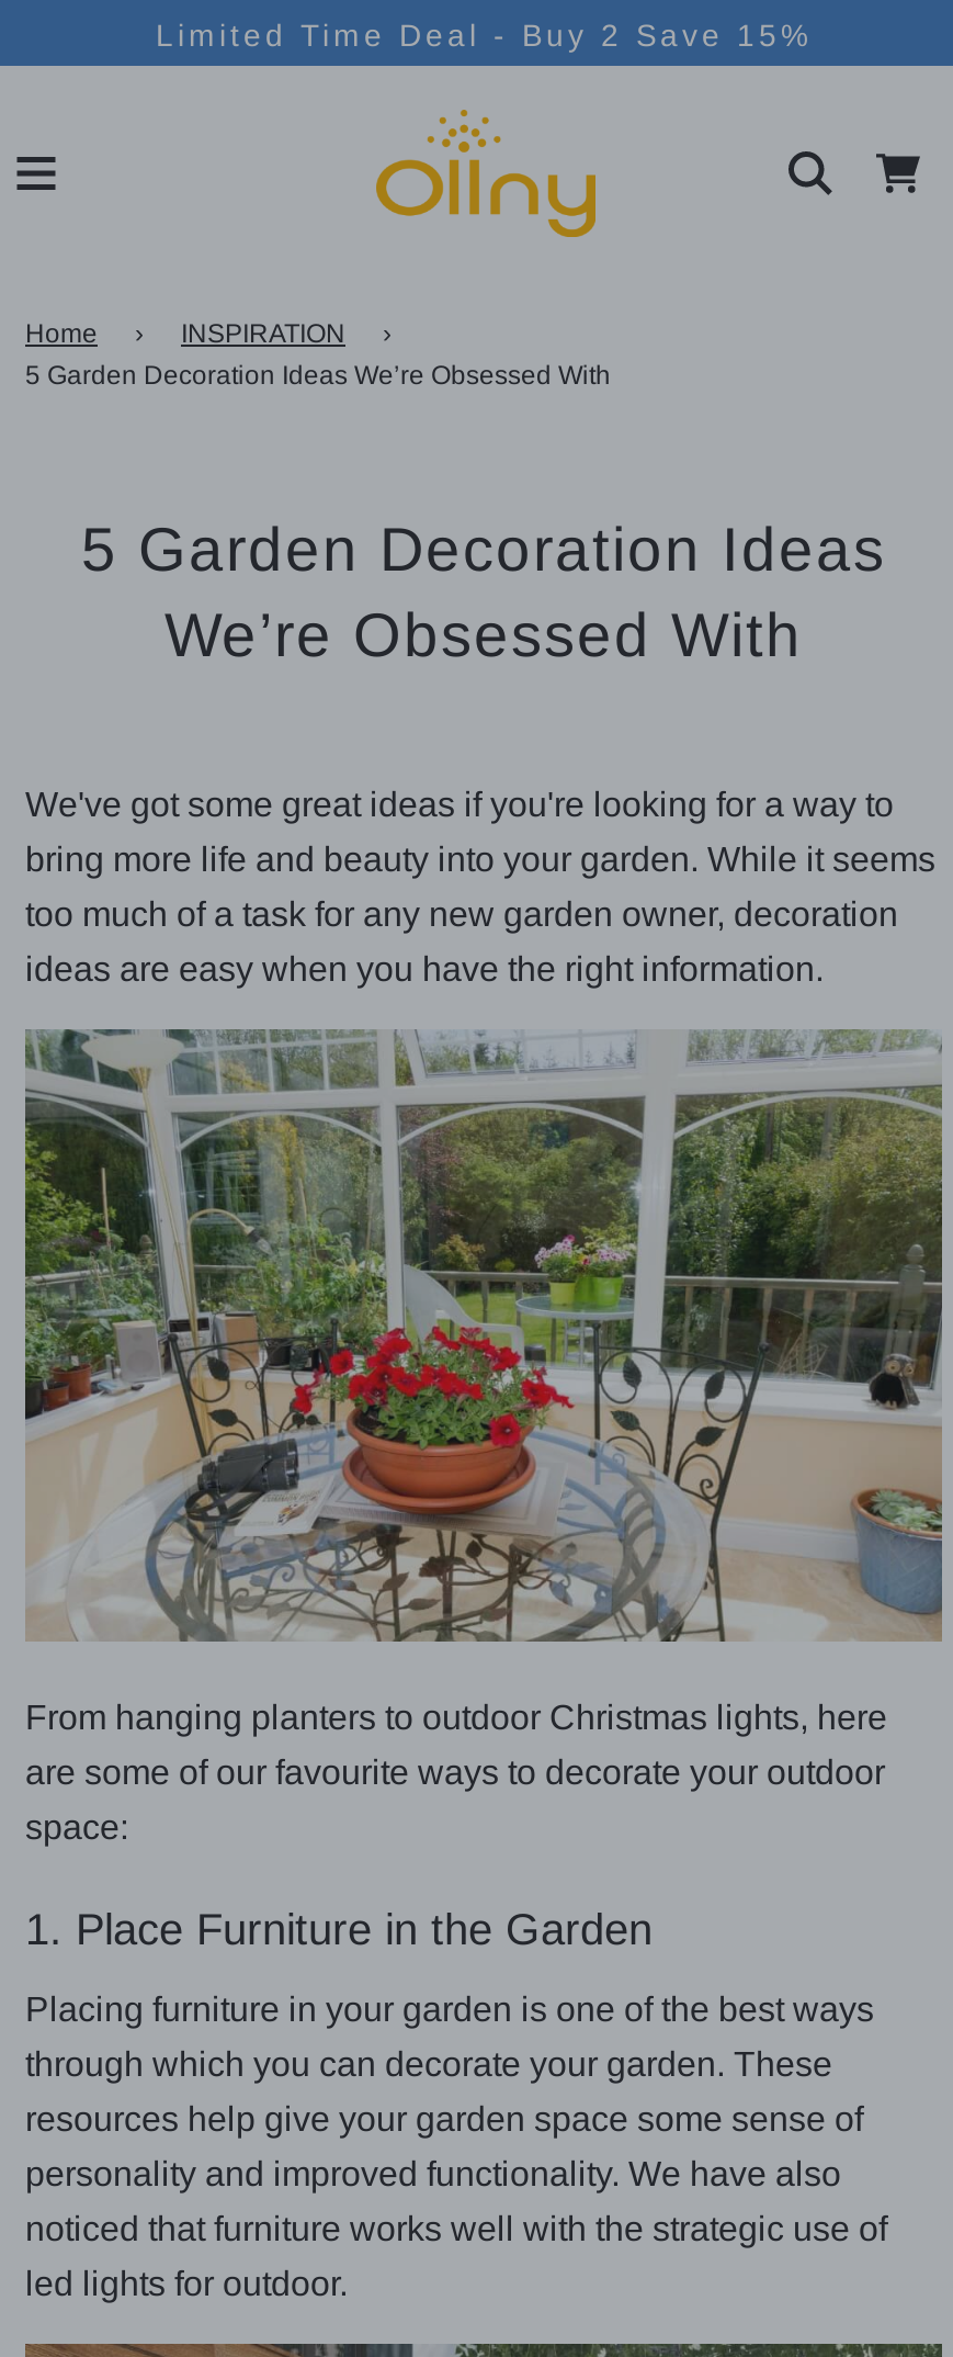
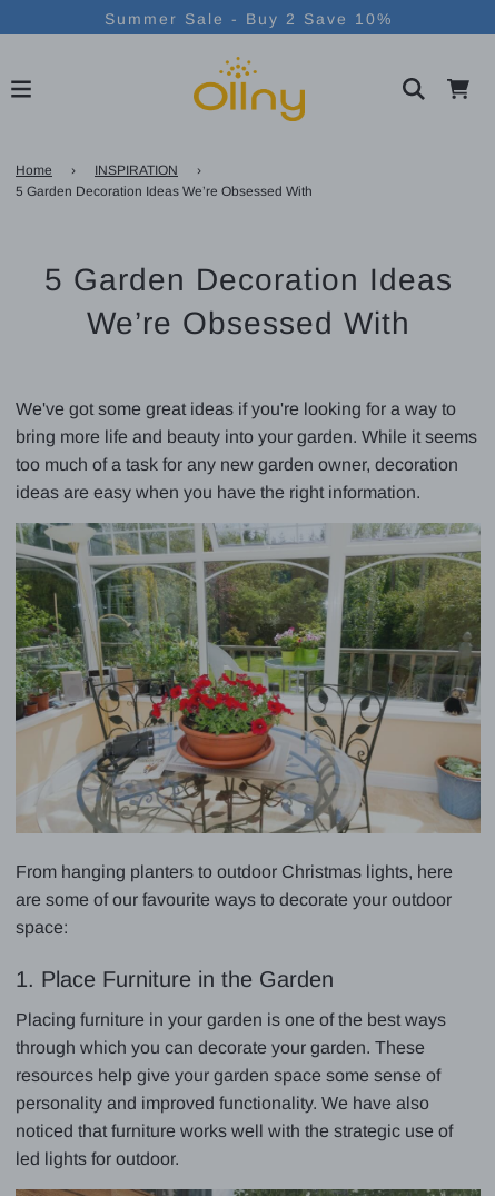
- Limited Time Deal - Buy 2 Save 15%
+ Summer Sale - Buy 2 Save 10%
